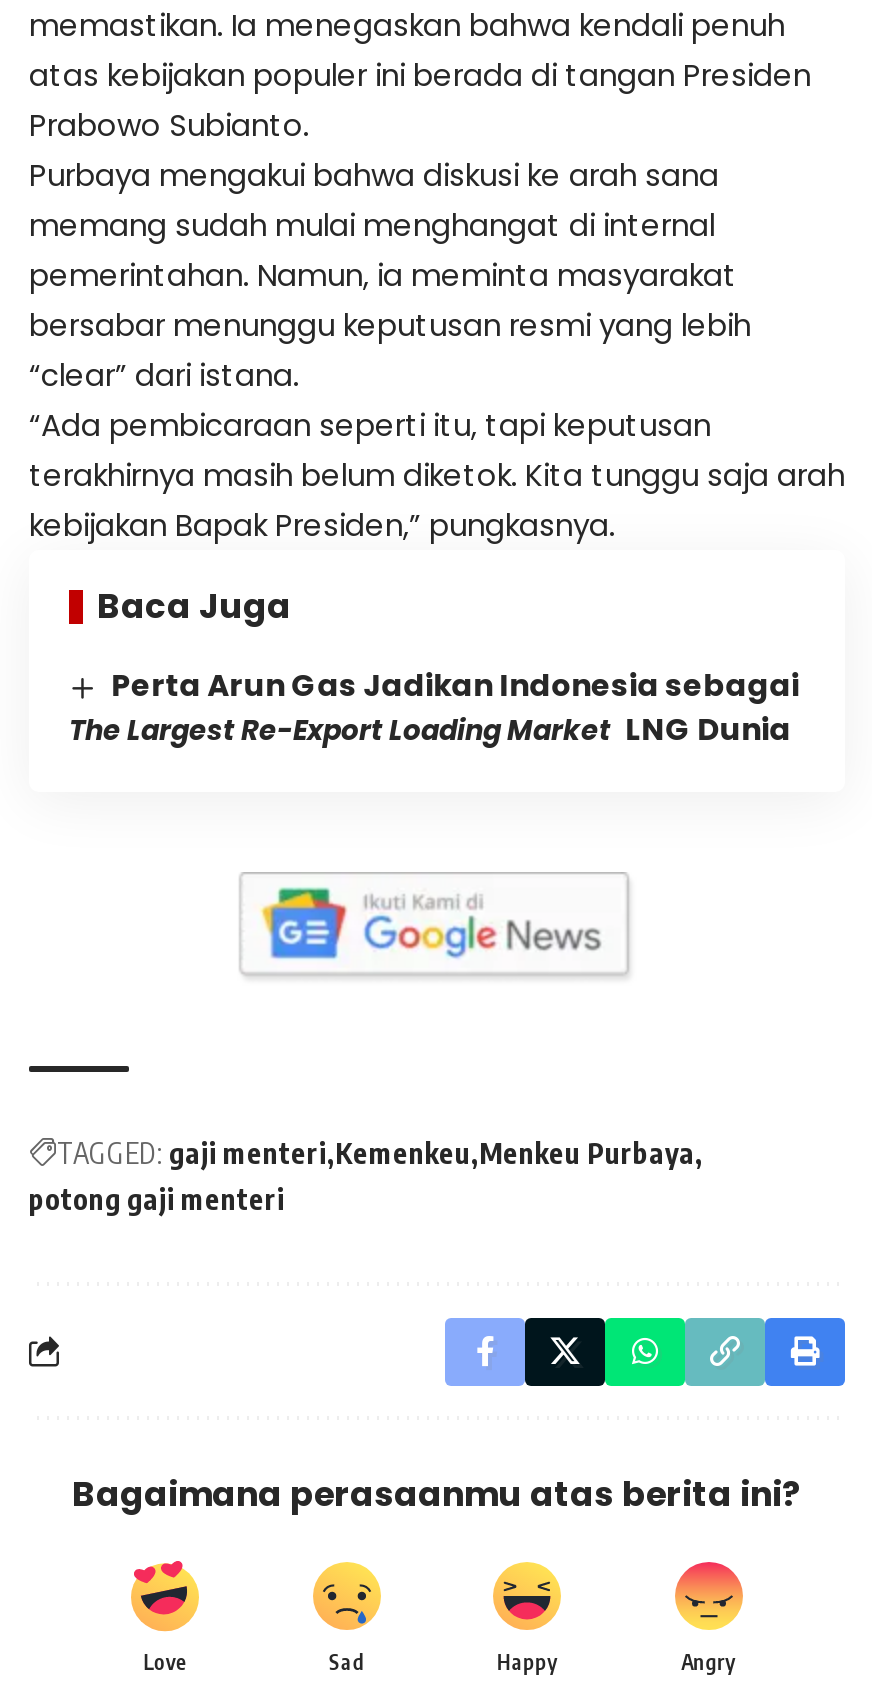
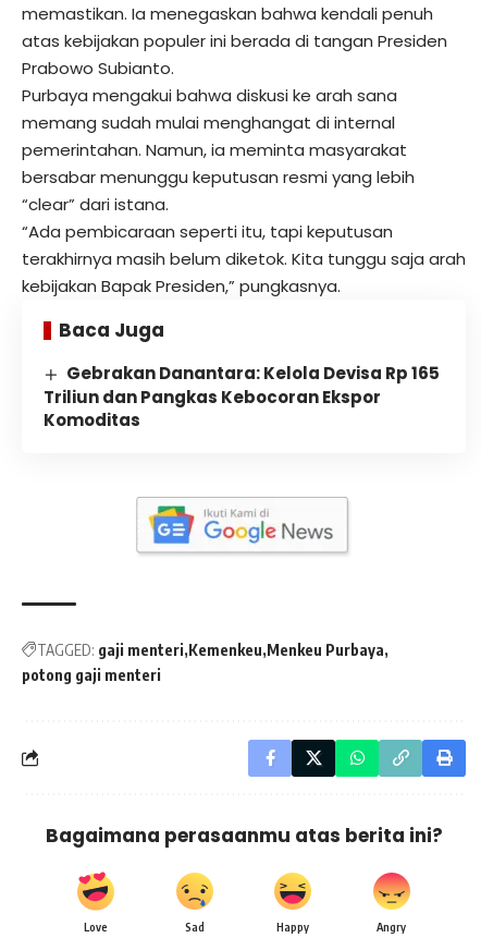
- Perta Arun Gas Jadikan Indonesia sebagai
- The Largest Re-Export Loading Market LNG Dunia
+ Gebrakan Danantara: Kelola Devisa Rp 165
+ Triliun dan Pangkas Kebocoran Ekspor
+ Komoditas
